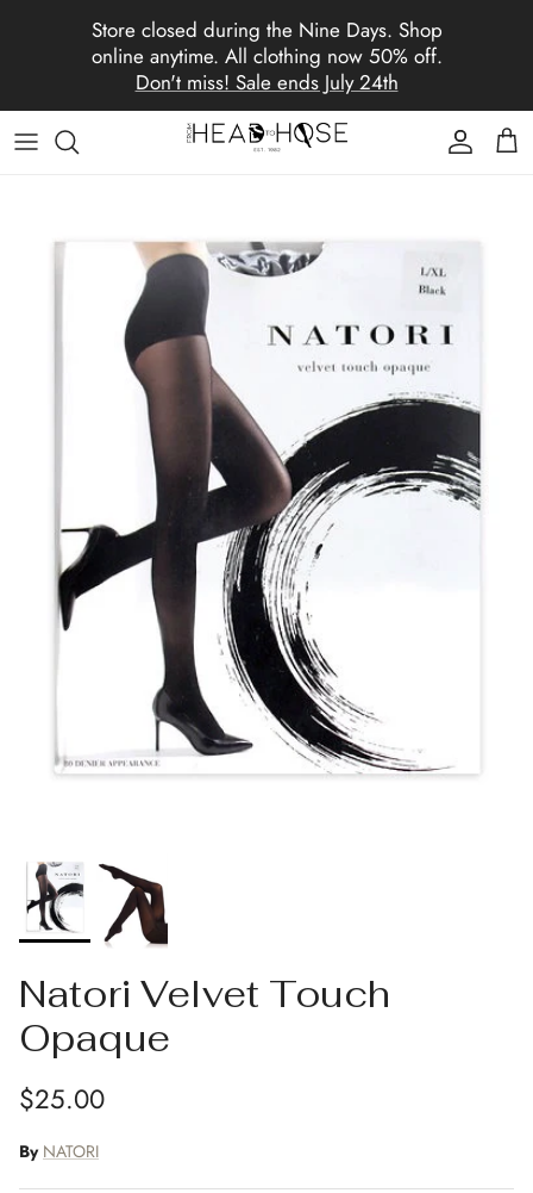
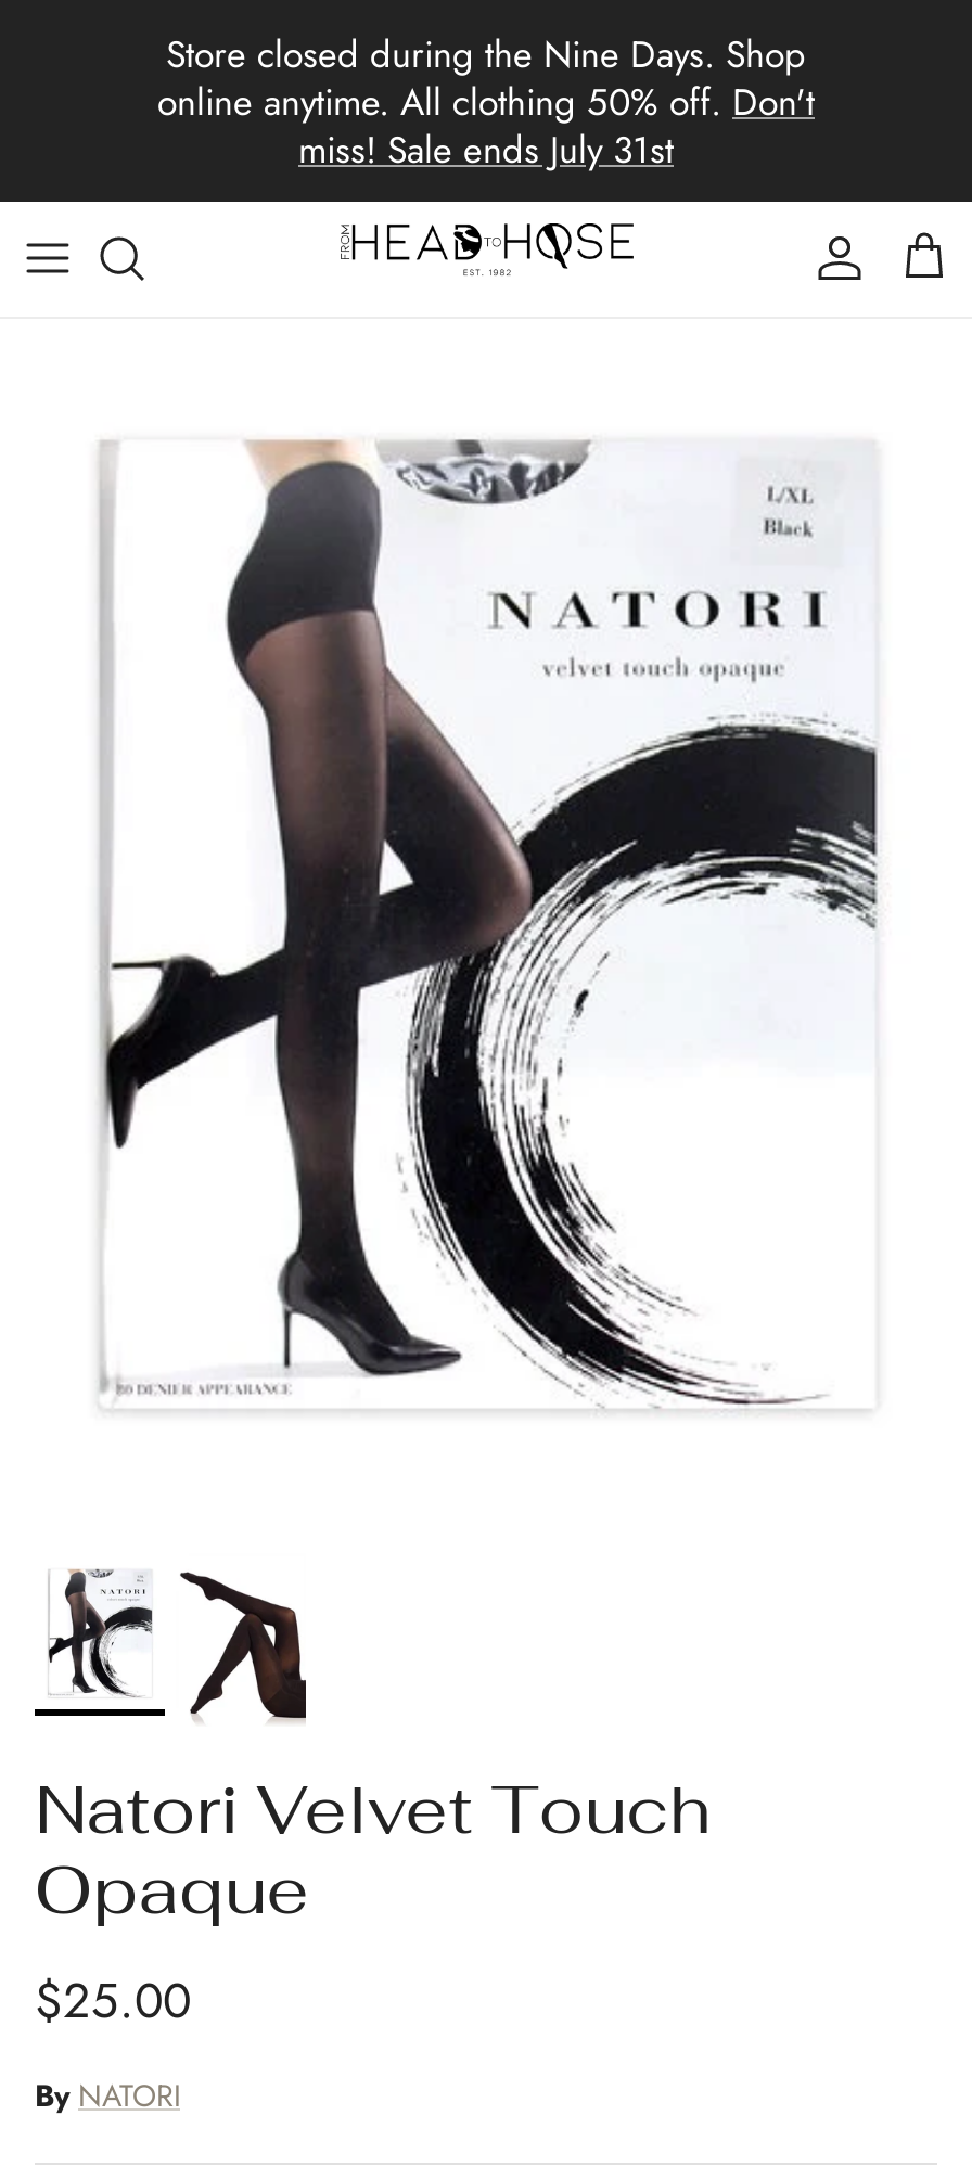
- online anytime. All clothing now 50% off.
- Don't miss! Sale ends July 24th
+ online anytime. All clothing 50% off. Don't
+ miss! Sale ends July 31st
